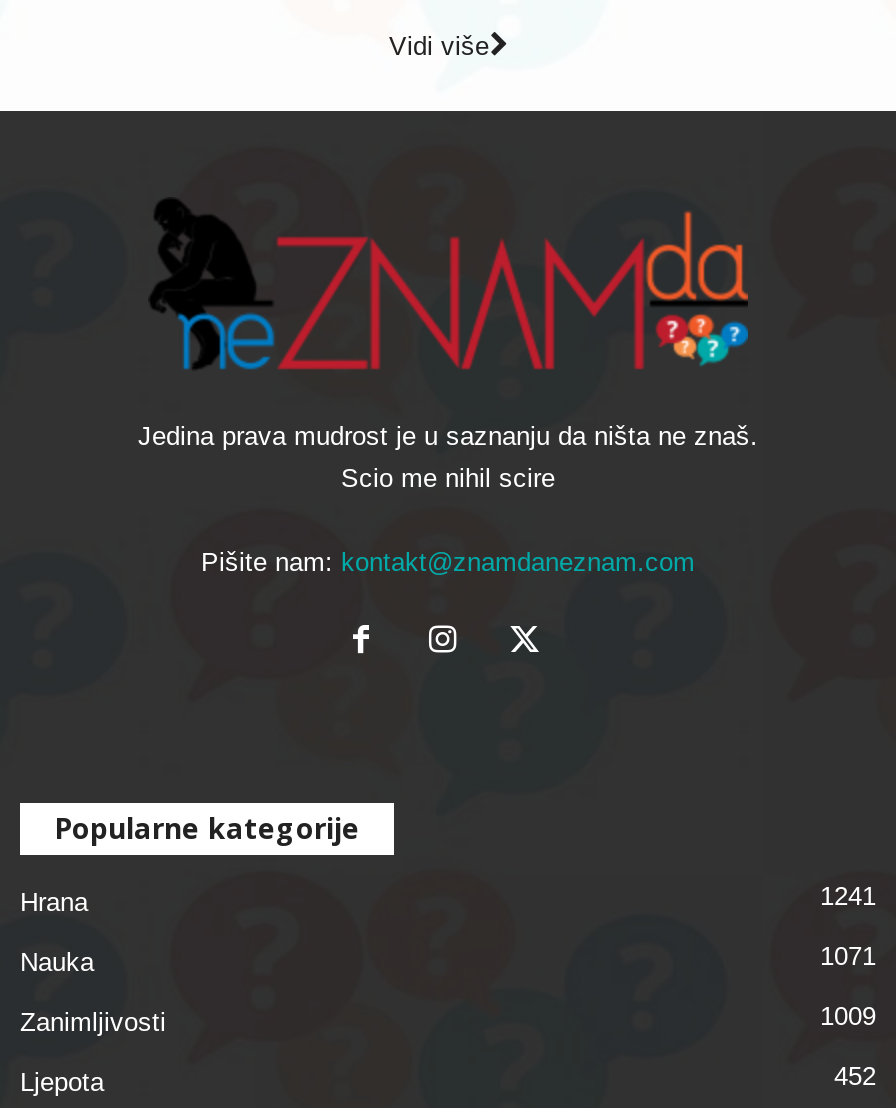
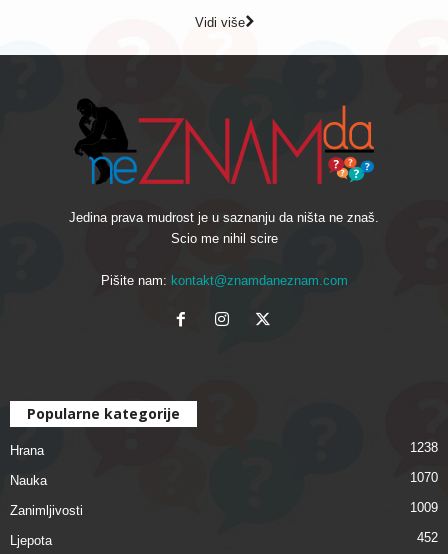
- 1241
+ 1238

- 1071
+ 1070
